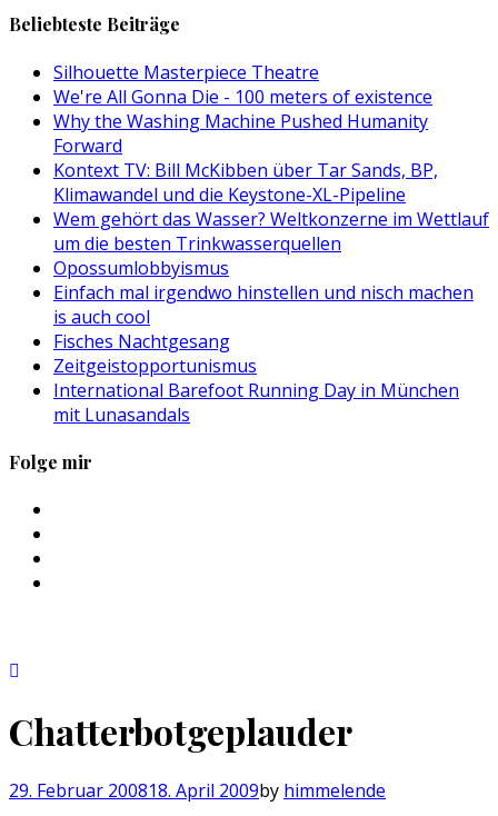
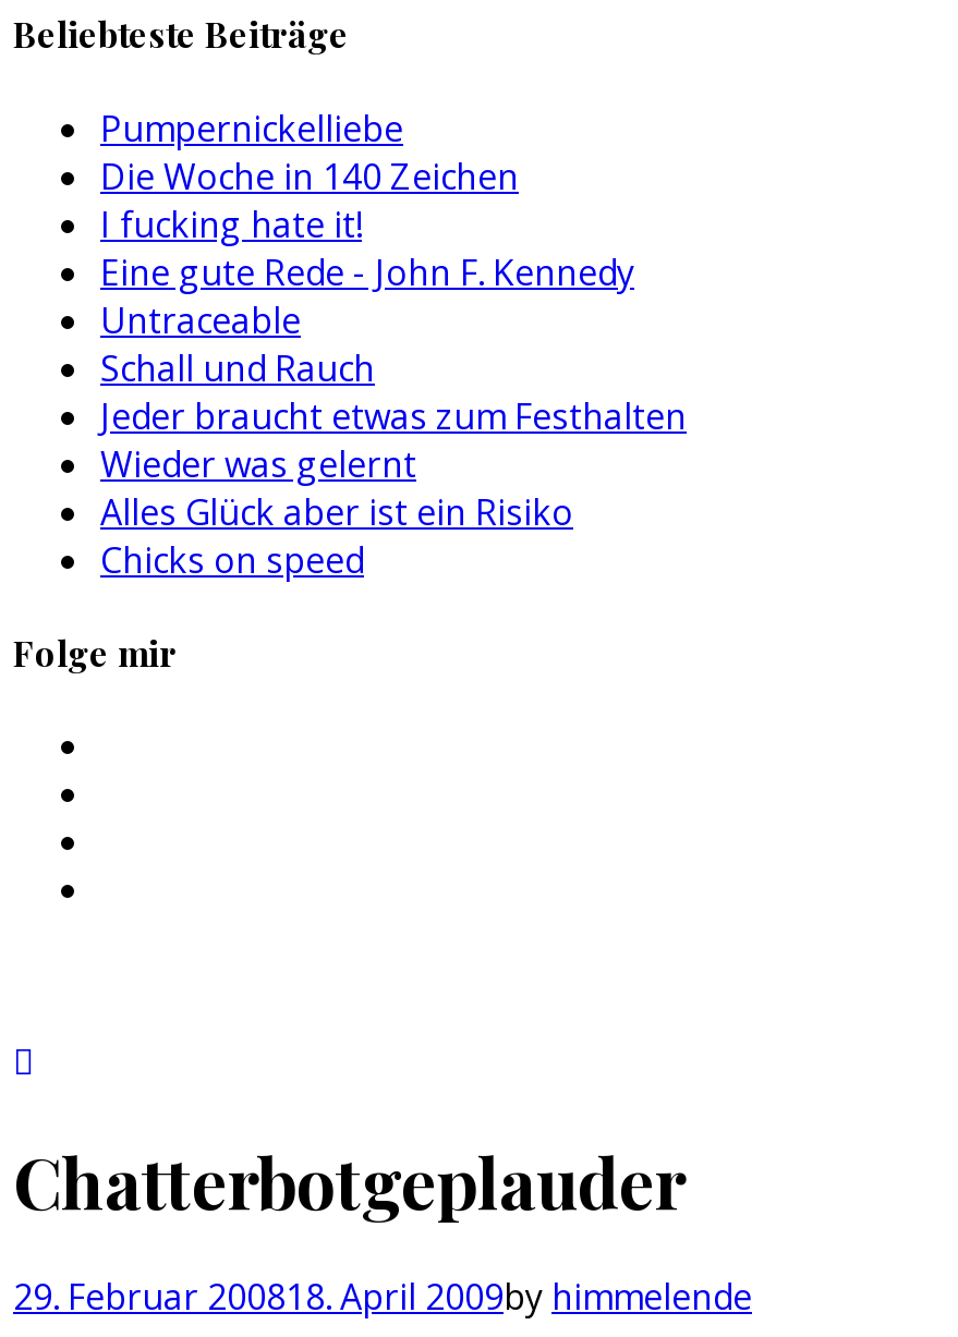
- Silhouette Masterpiece Theatre
- We're All Gonna Die - 100 meters of existence
- Why the Washing Machine Pushed Humanity
- Forward
- Kontext TV: Bill McKibben über Tar Sands, BP,
- Klimawandel und die Keystone-XL-Pipeline
- Wem gehört das Wasser? Weltkonzerne im Wettlauf
- um die besten Trinkwasserquellen
- Opossumlobbyismus
- Einfach mal irgendwo hinstellen und nisch machen
- is auch cool
- Fisches Nachtgesang
- Zeitgeistopportunismus
- International Barefoot Running Day in München
- mit Lunasandals
+ Pumpernickelliebe
+ Die Woche in 140 Zeichen
+ I fucking hate it!
+ Eine gute Rede - John F. Kennedy
+ Untraceable
+ Schall und Rauch
+ Jeder braucht etwas zum Festhalten
+ Wieder was gelernt
+ Alles Glück aber ist ein Risiko
+ Chicks on speed
